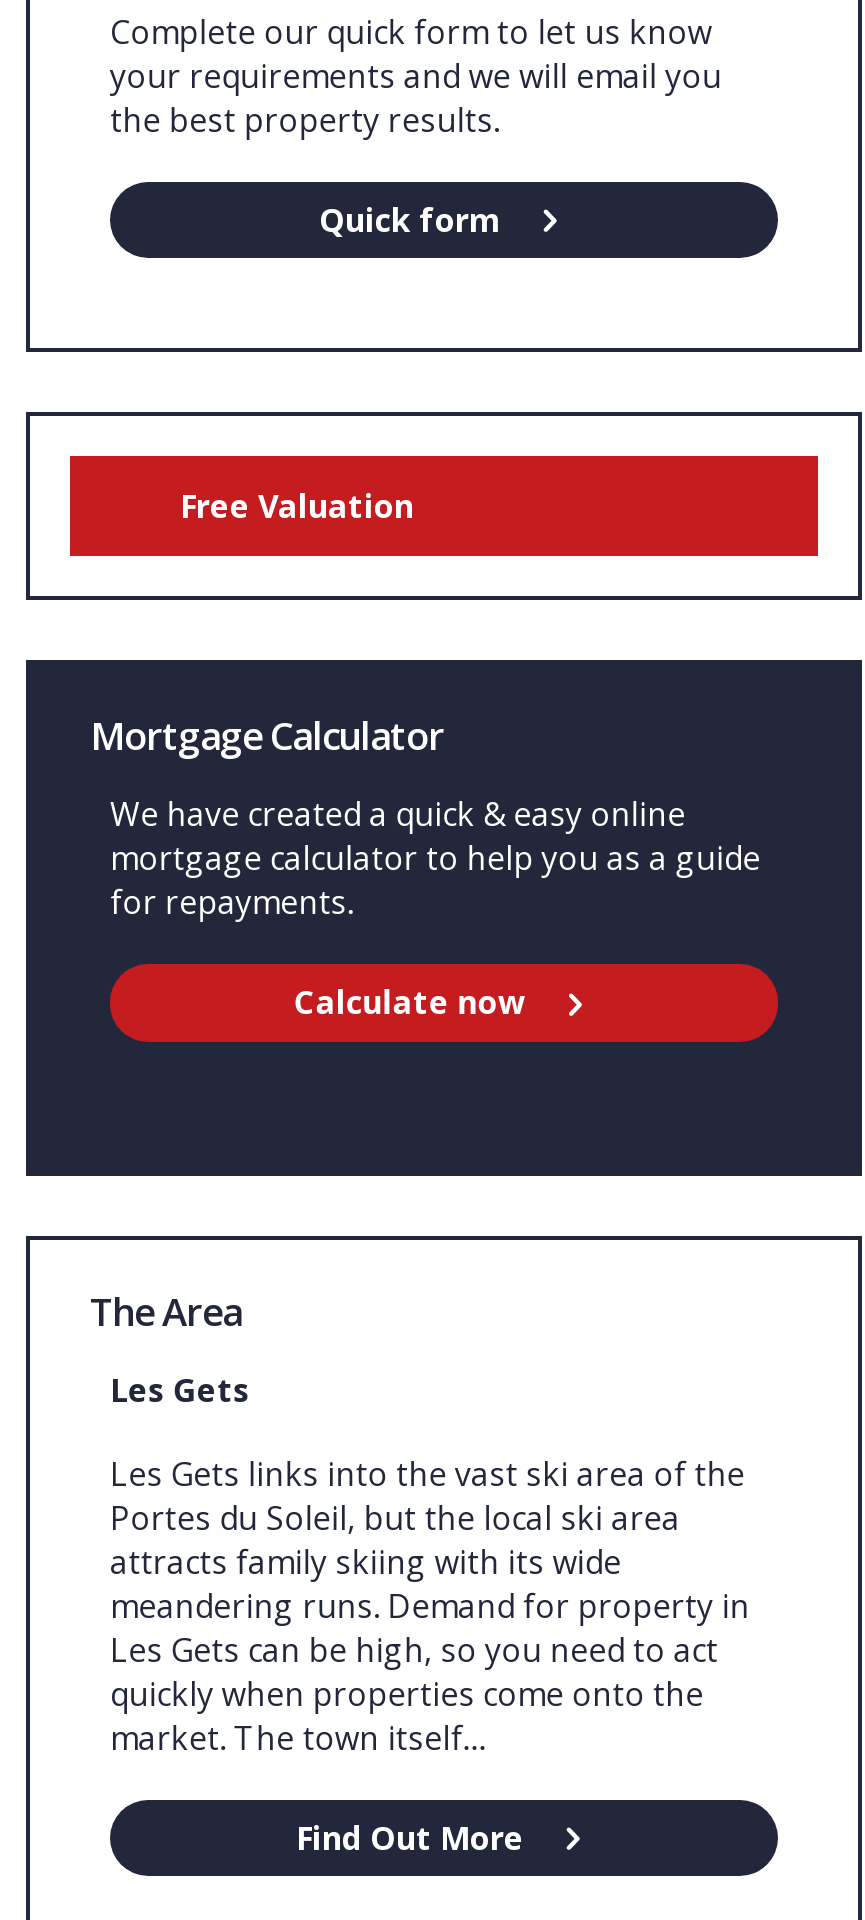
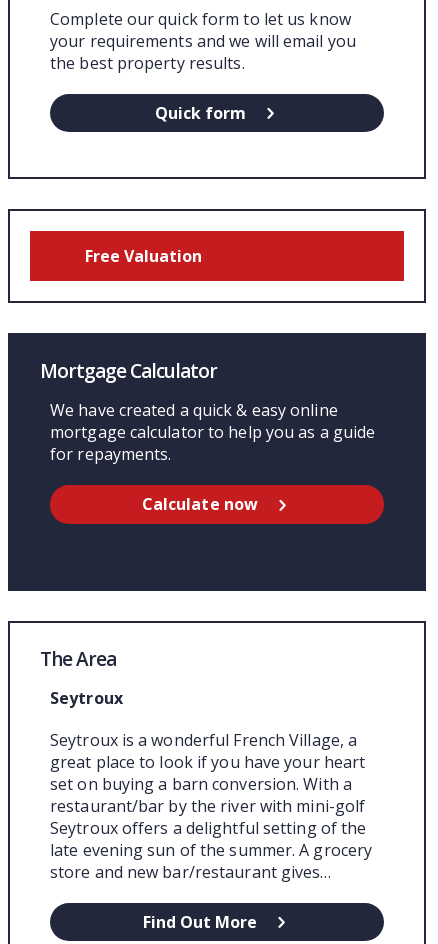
- Les Gets
+ Seytroux

- Les Gets links into the vast ski area of the
- Portes du Soleil, but the local ski area
- attracts family skiing with its wide
- meandering runs. Demand for property in
- Les Gets can be high, so you need to act
- quickly when properties come onto the
- market. The town itself…
+ Seytroux is a wonderful French Village, a
+ great place to look if you have your heart
+ set on buying a barn conversion. With a
+ restaurant/bar by the river with mini-golf
+ Seytroux offers a delightful setting of the
+ late evening sun of the summer. A grocery
+ store and new bar/restaurant gives…
